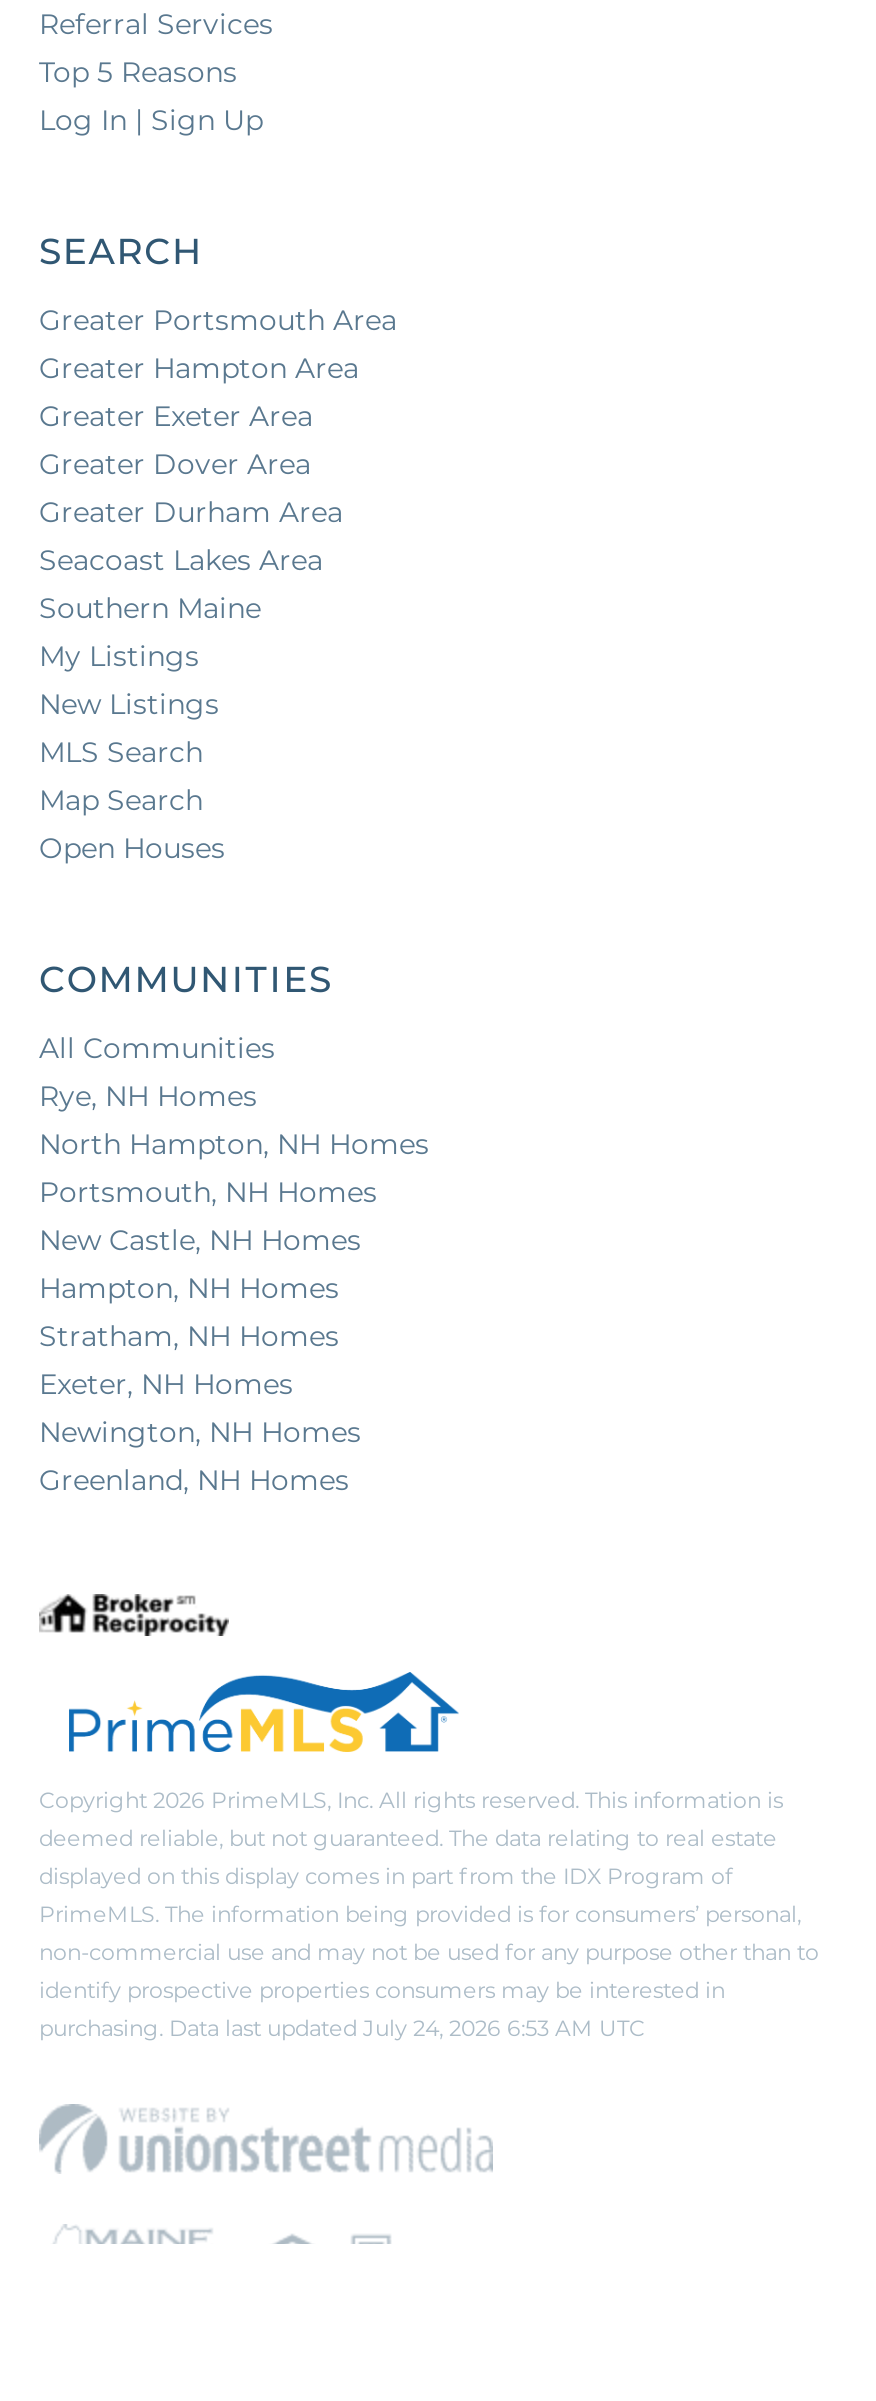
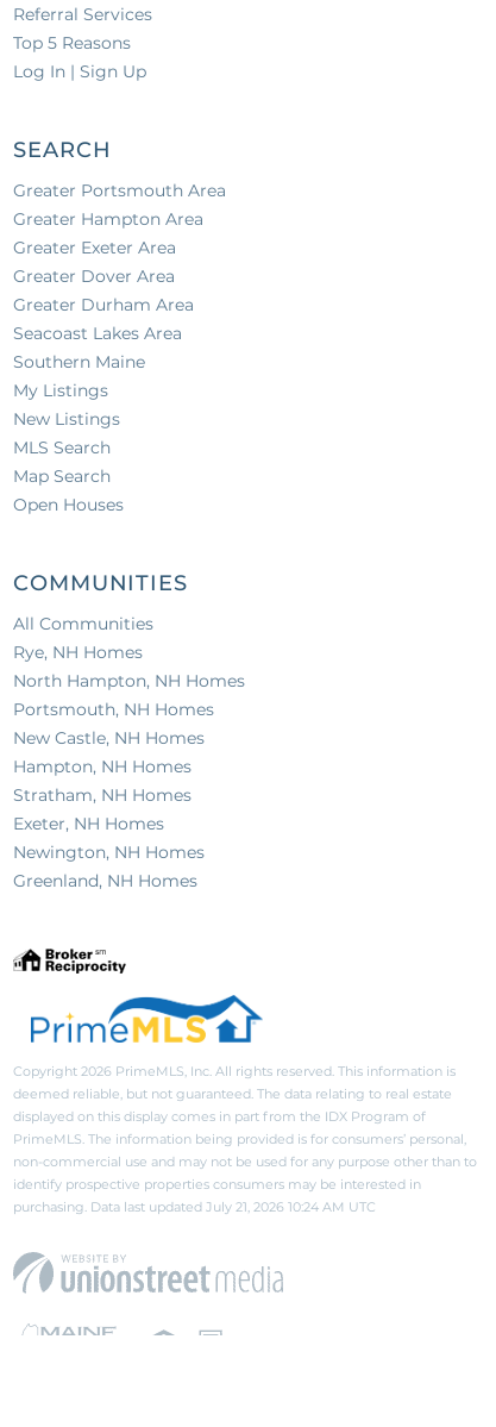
- purchasing. Data last updated July 24, 2026 6:53 AM UTC
+ purchasing. Data last updated July 21, 2026 10:24 AM UTC
